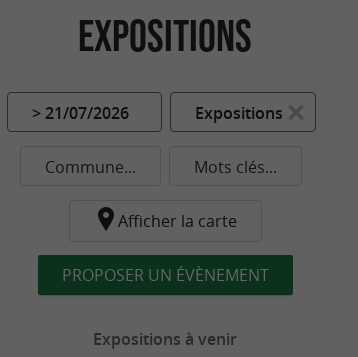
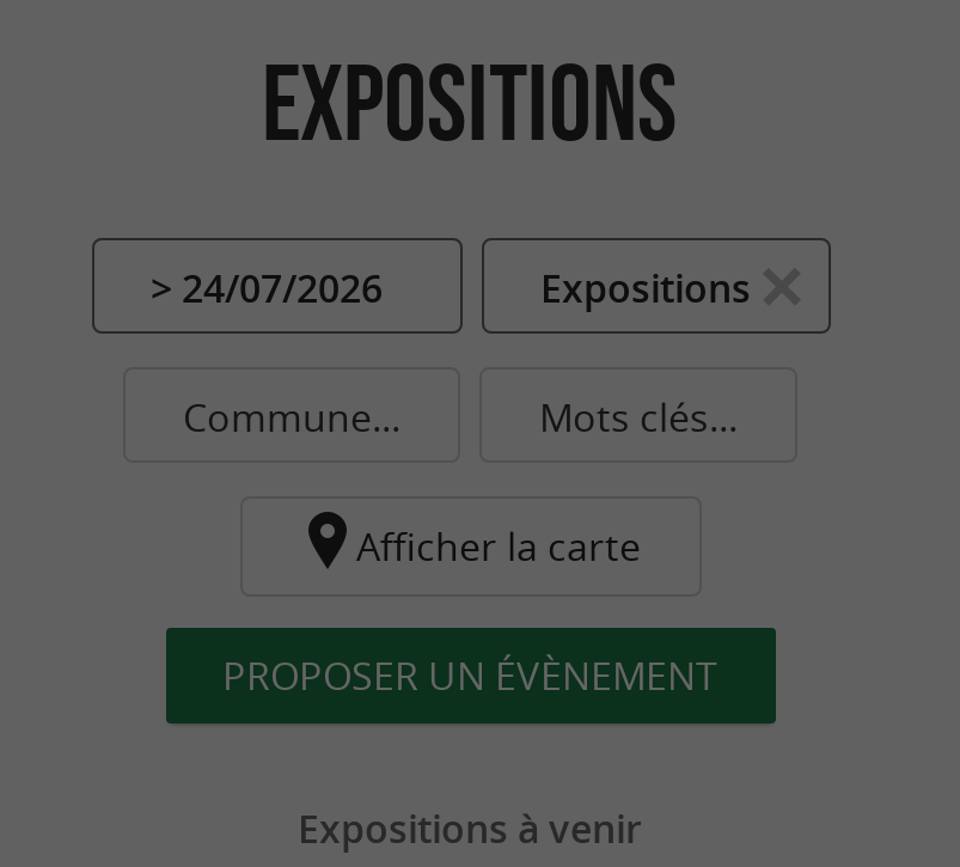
- > 21/07/2026
+ > 24/07/2026
